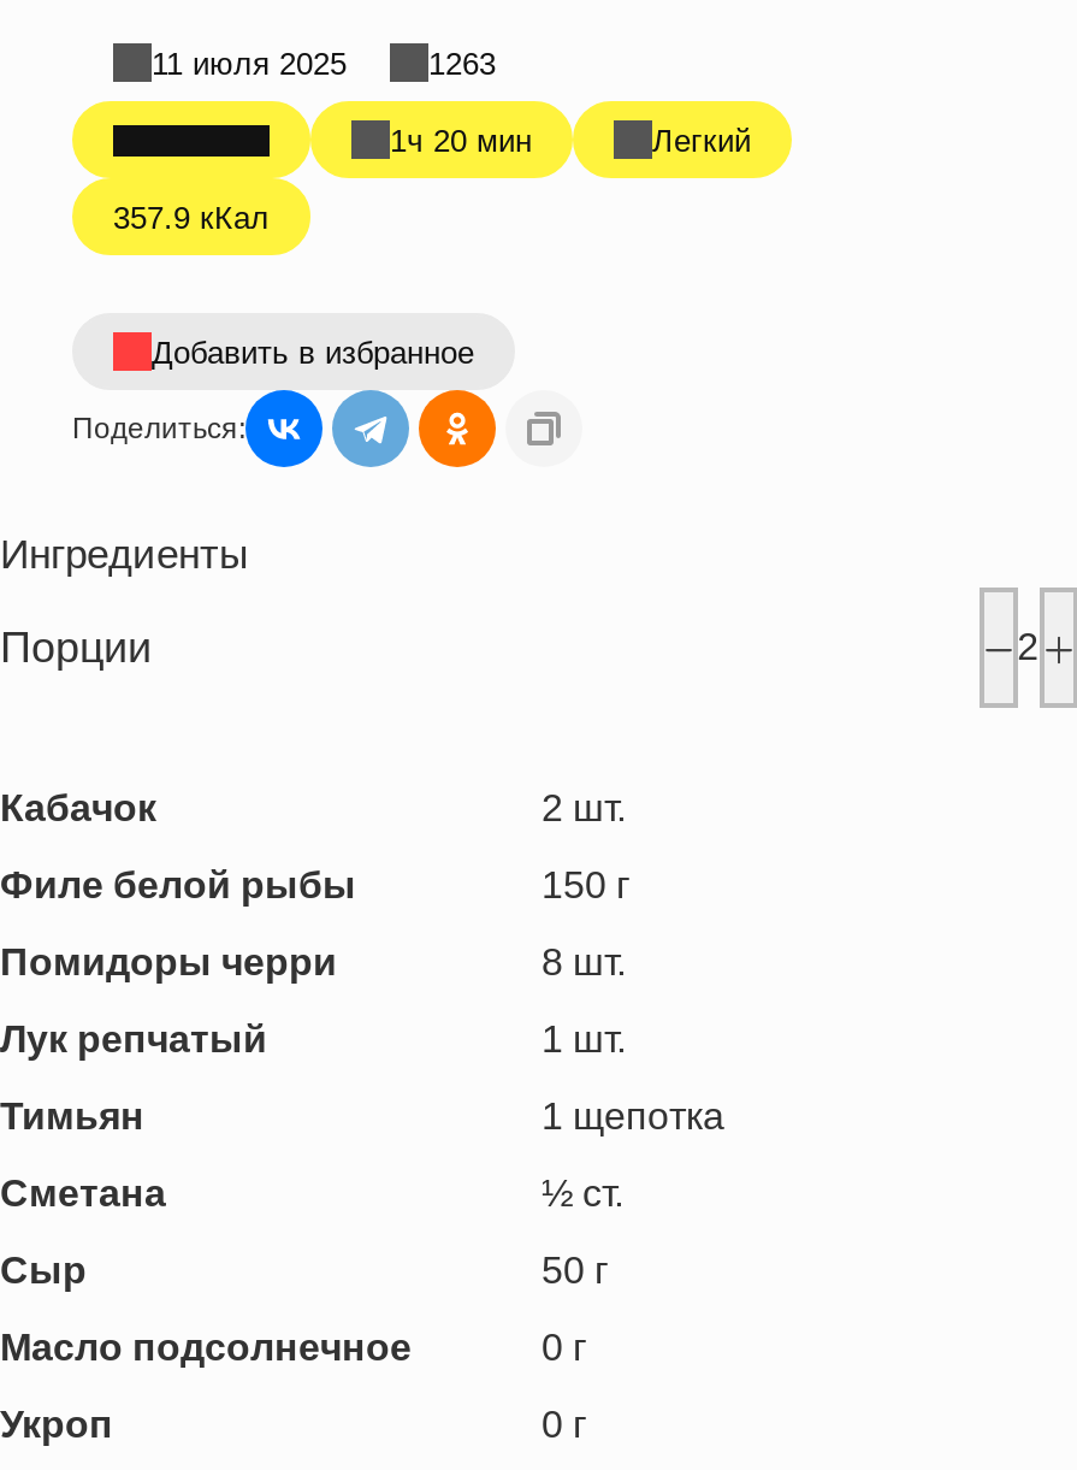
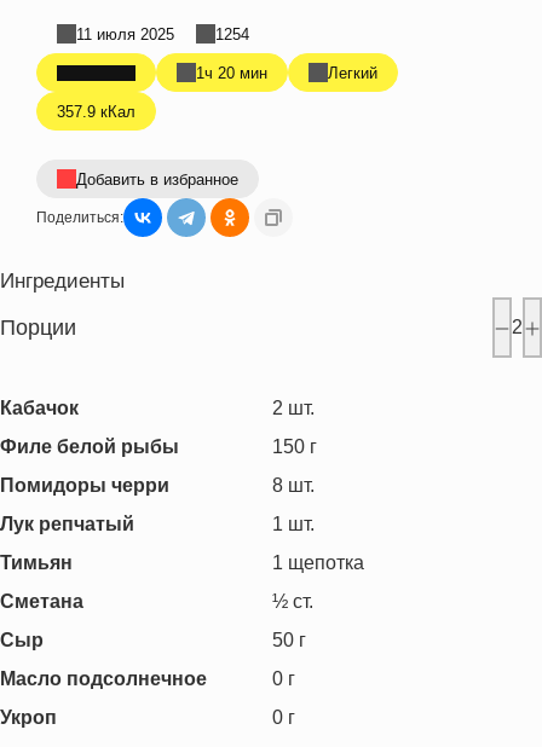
- 1263
+ 1254
